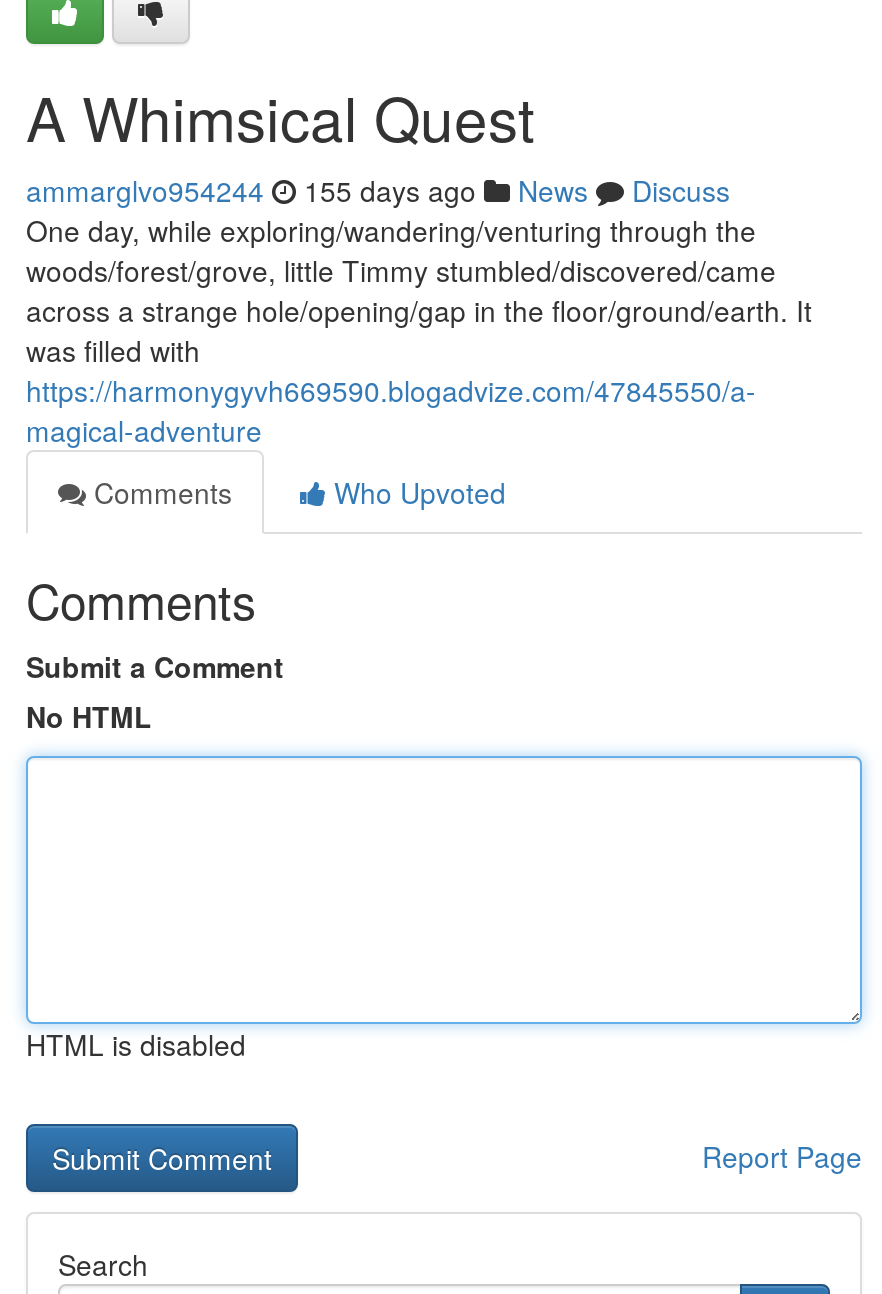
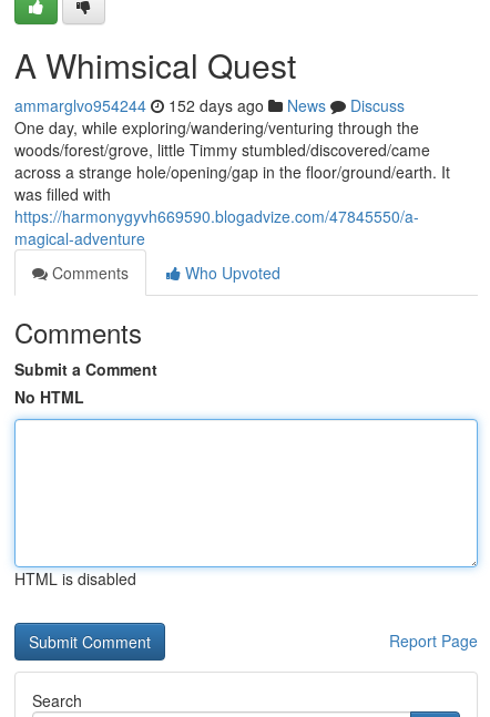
- ammarglvo954244 155 days ago News Discuss
+ ammarglvo954244 152 days ago News Discuss
